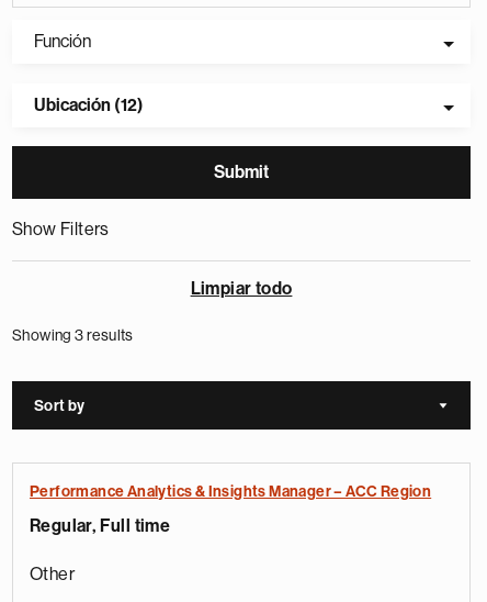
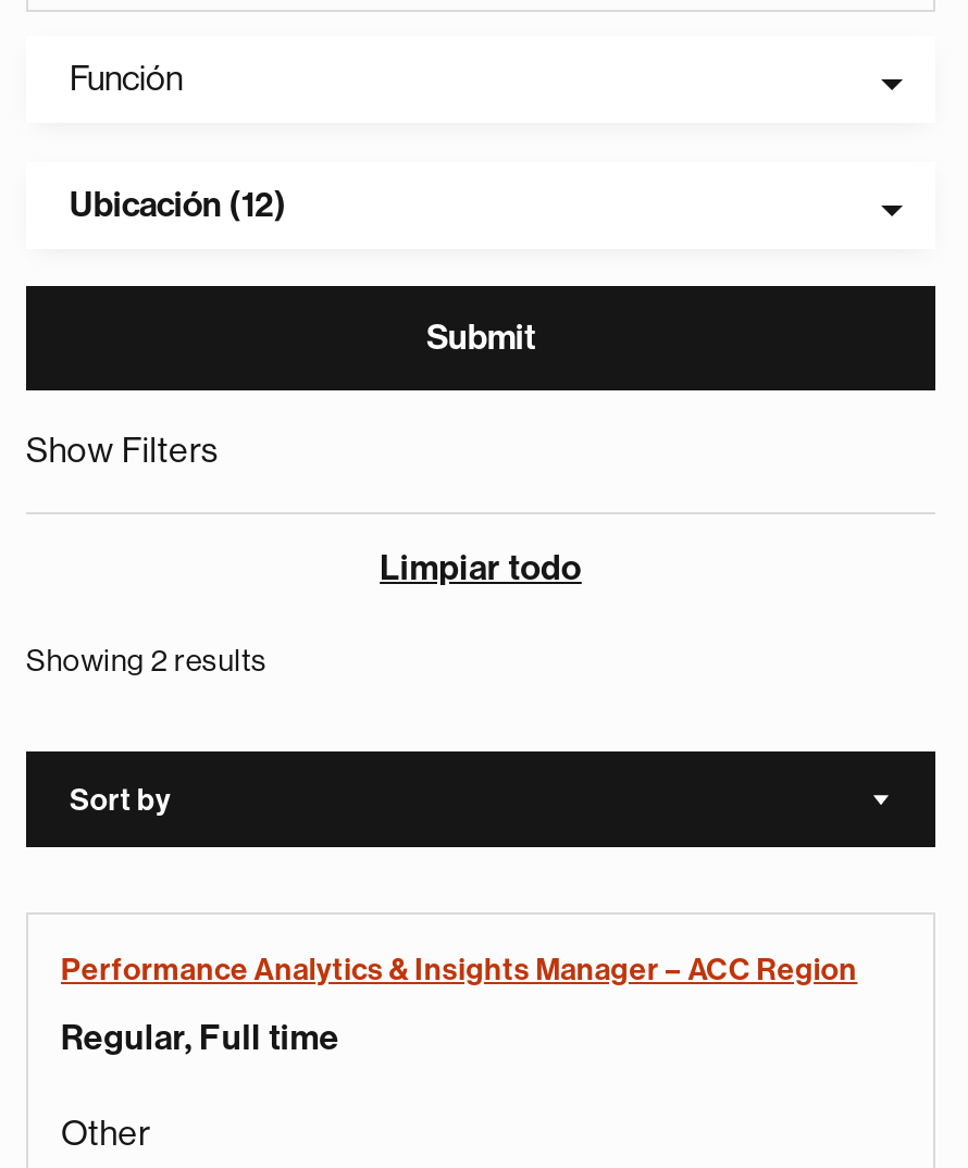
- Showing 3 results
+ Showing 2 results
